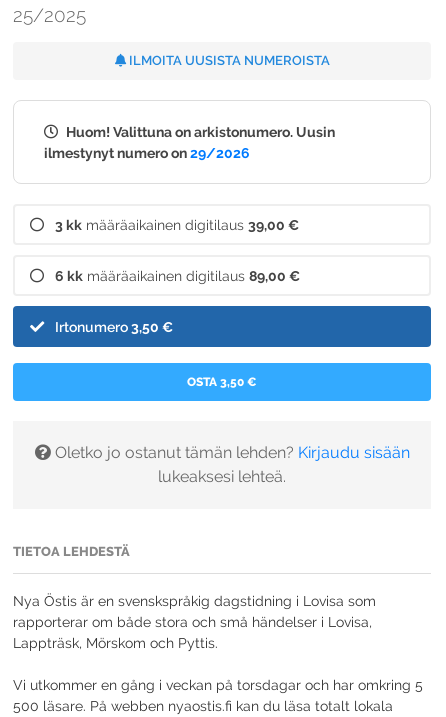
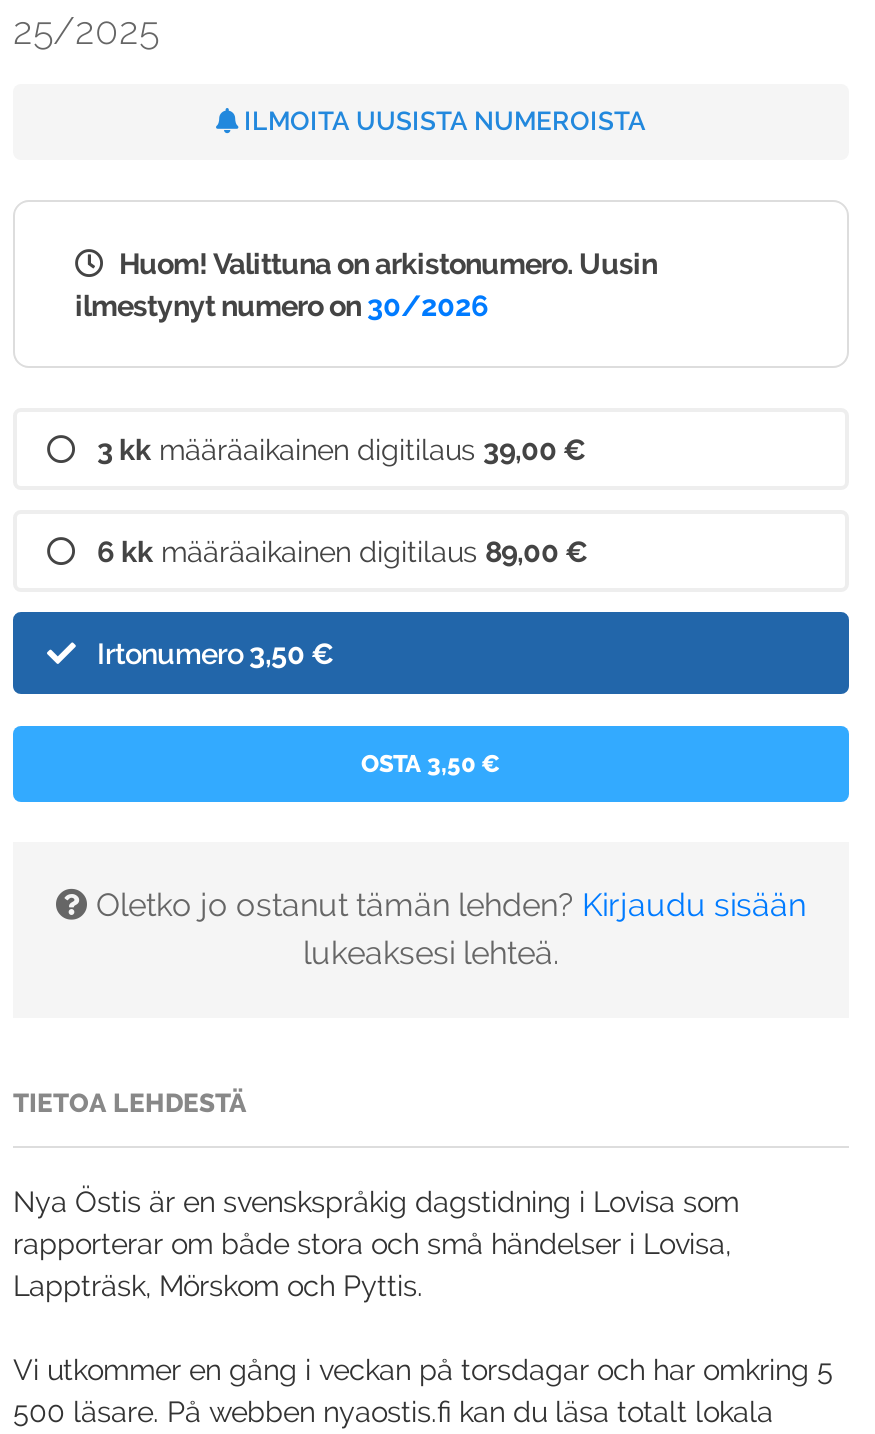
- ilmestynyt numero on 29/2026
+ ilmestynyt numero on 30/2026
